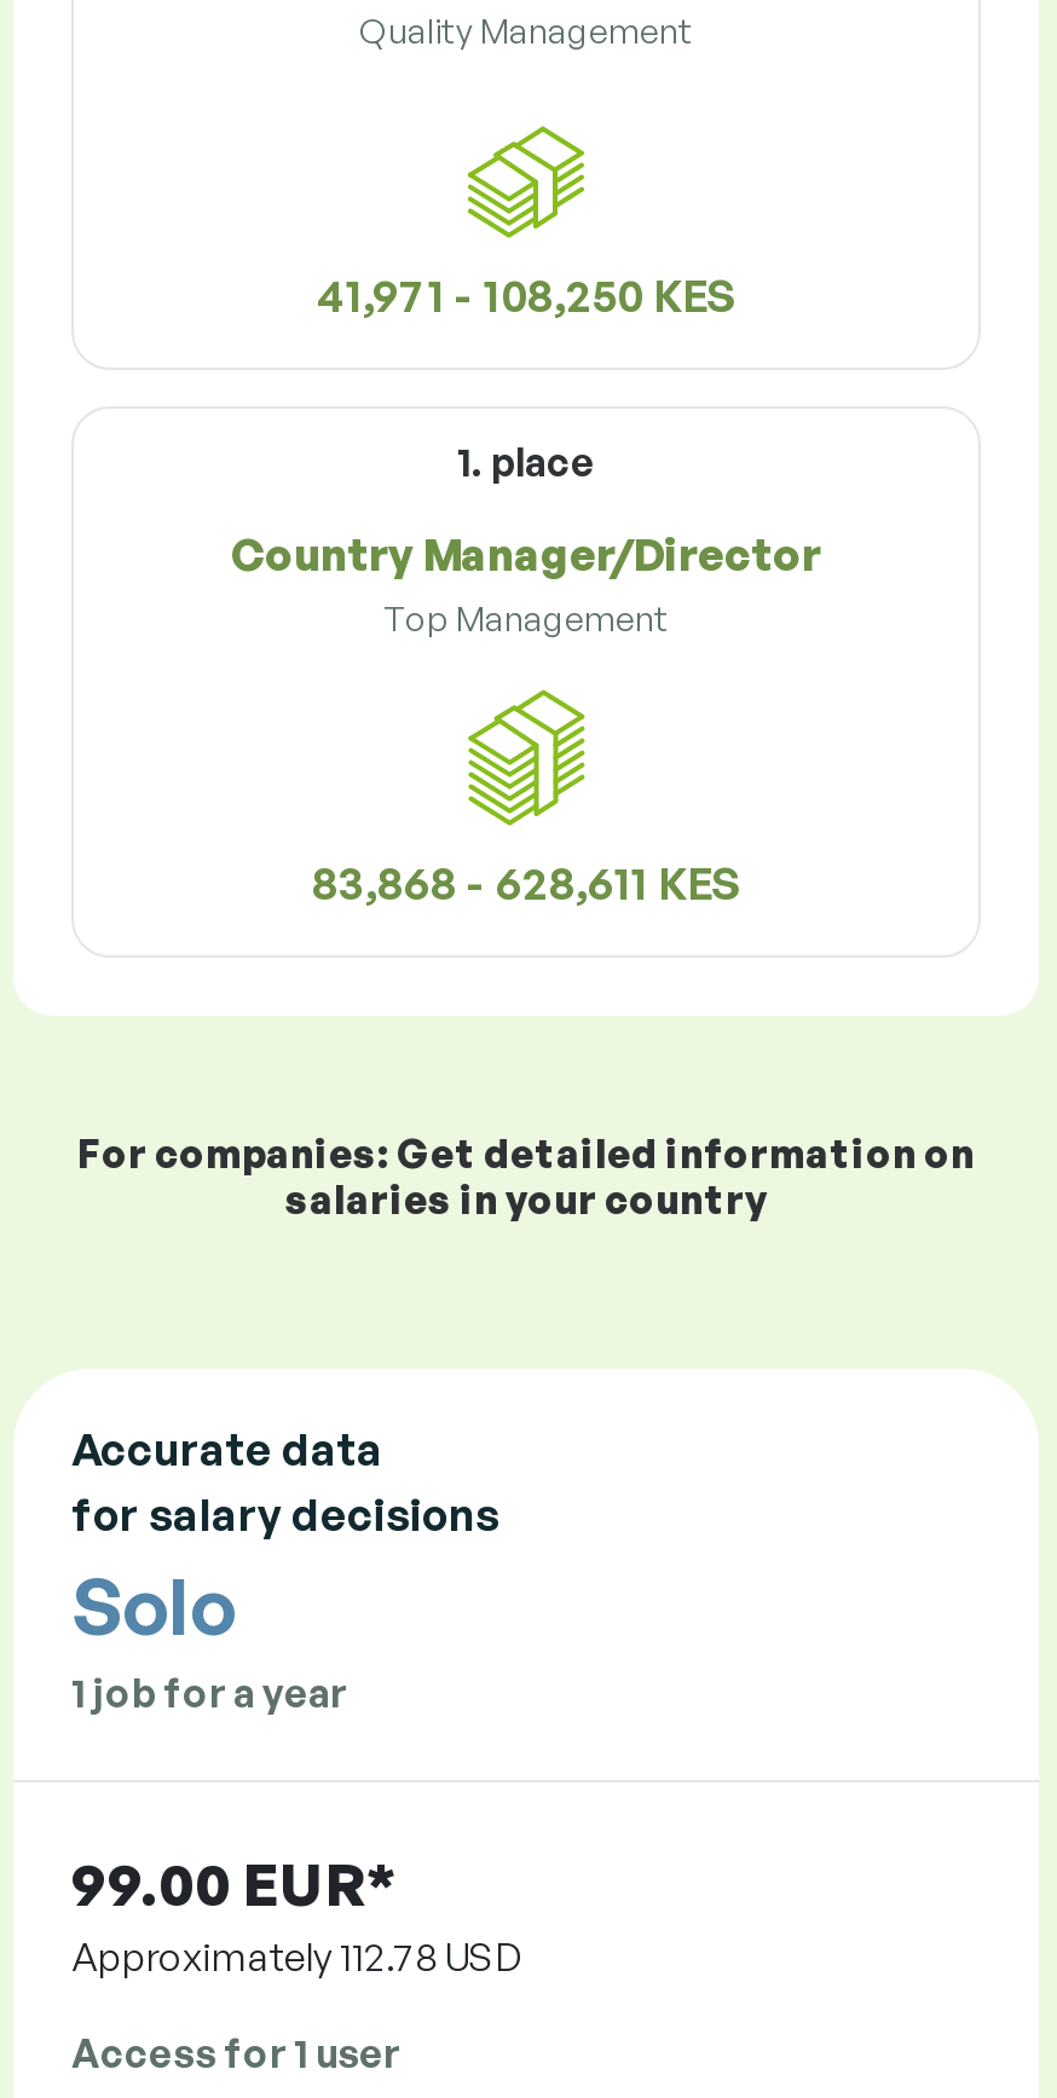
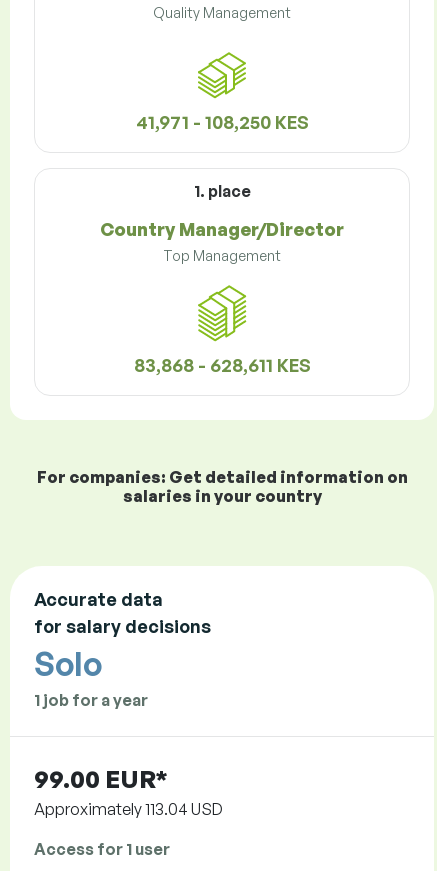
- Approximately 112.78 USD
+ Approximately 113.04 USD
